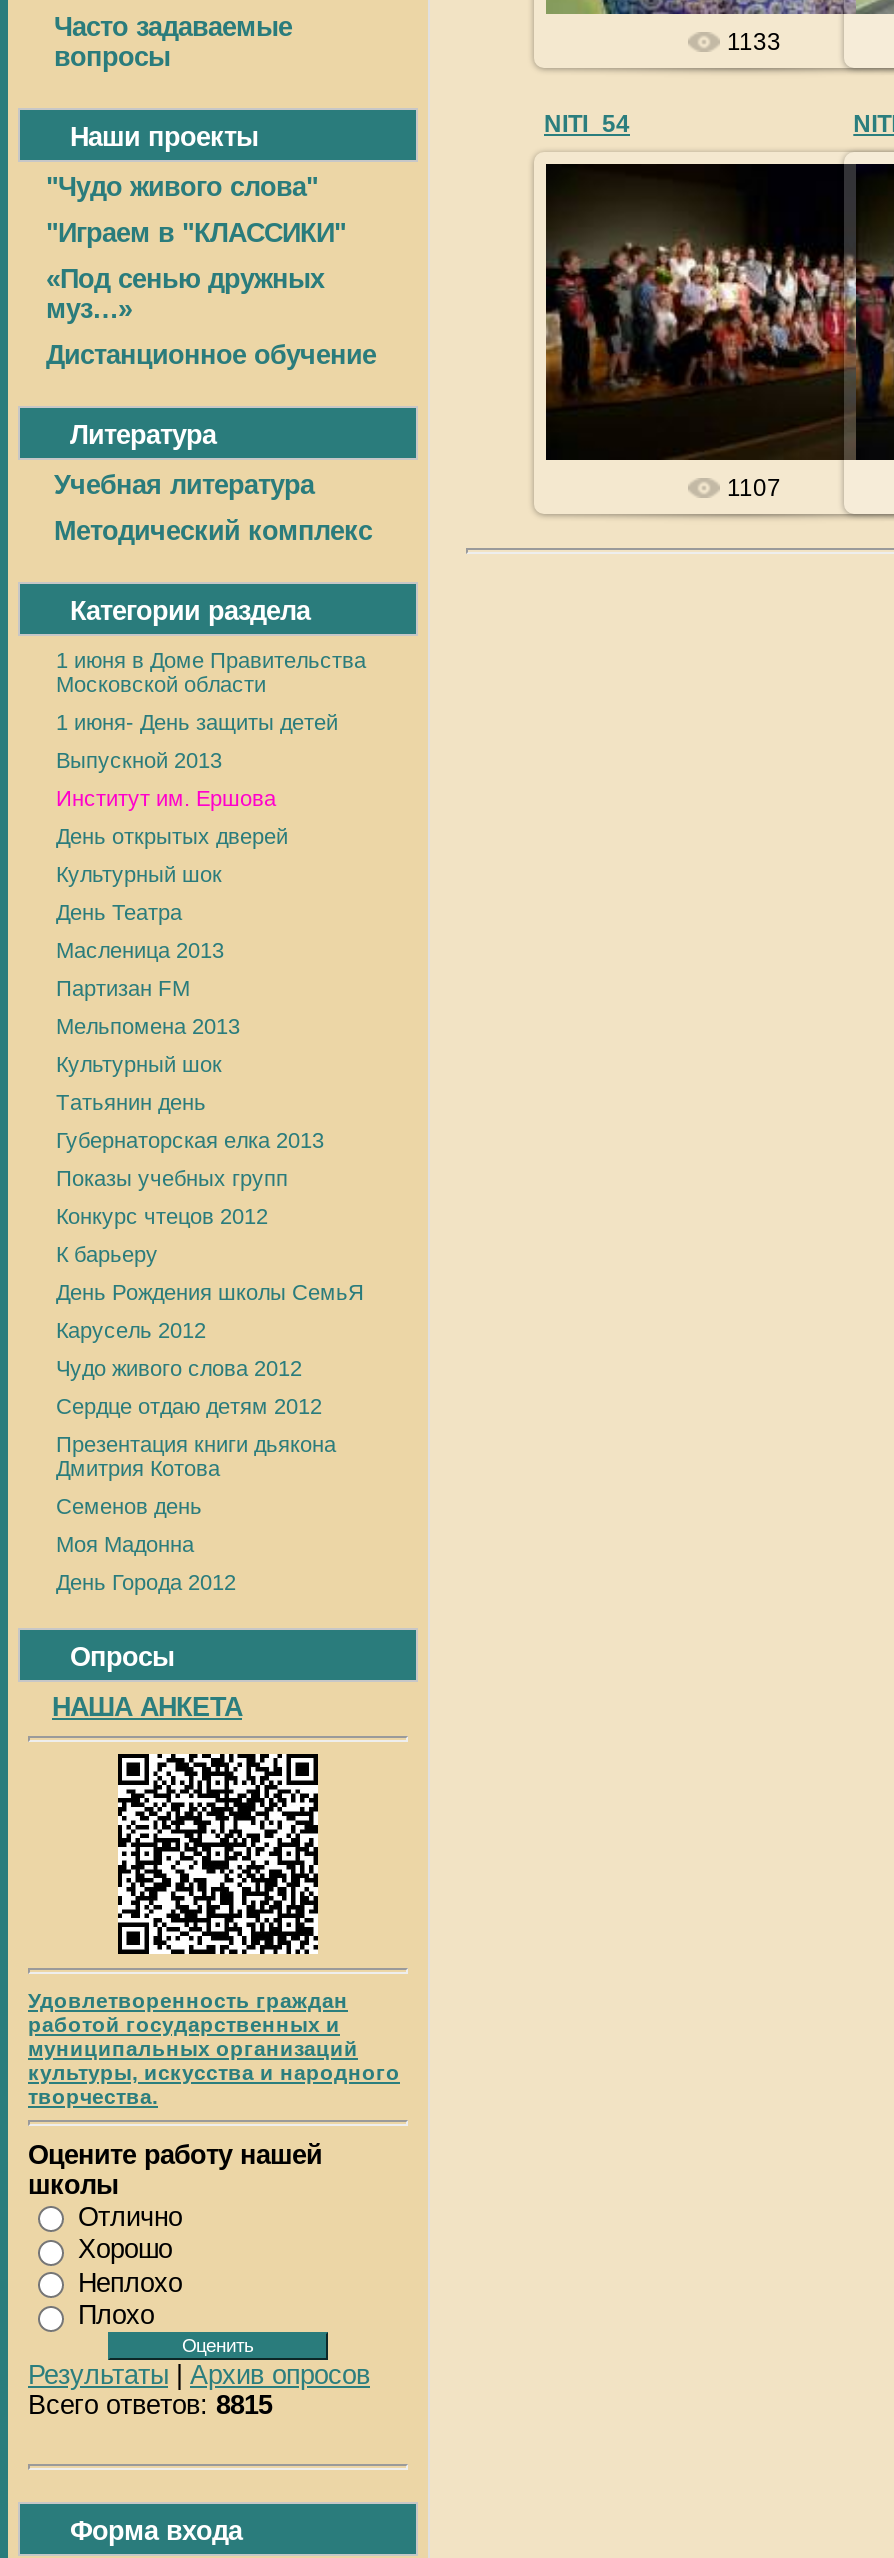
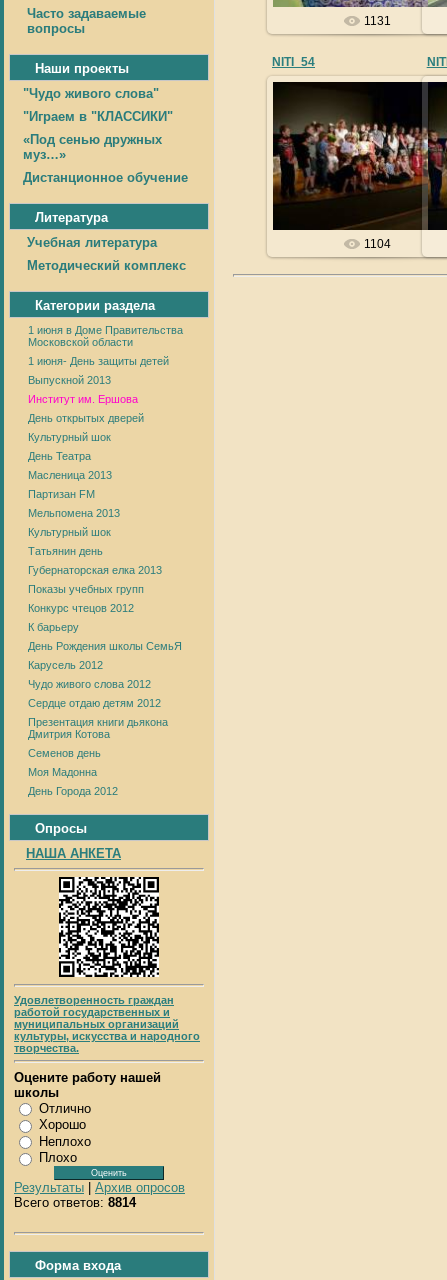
- 1133
+ 1131

- 1107
+ 1104

- Всего ответов:8815
+ Всего ответов:8814
